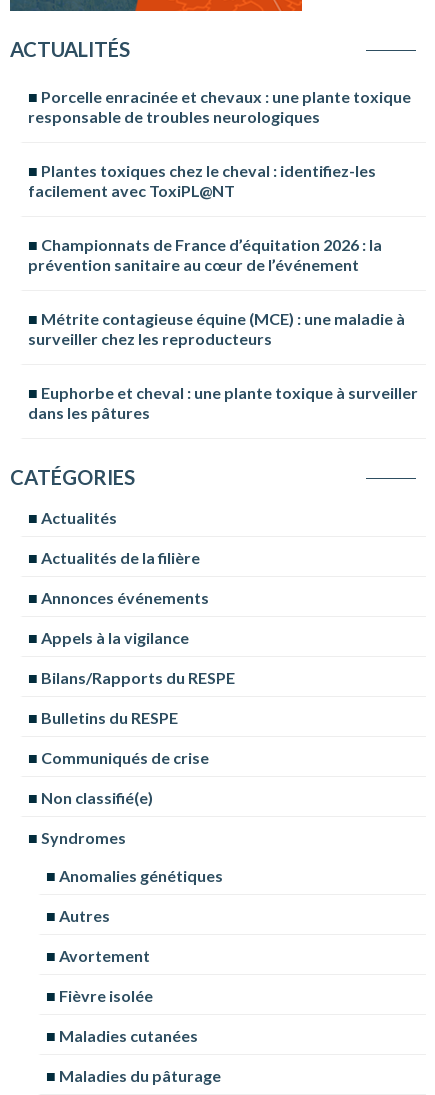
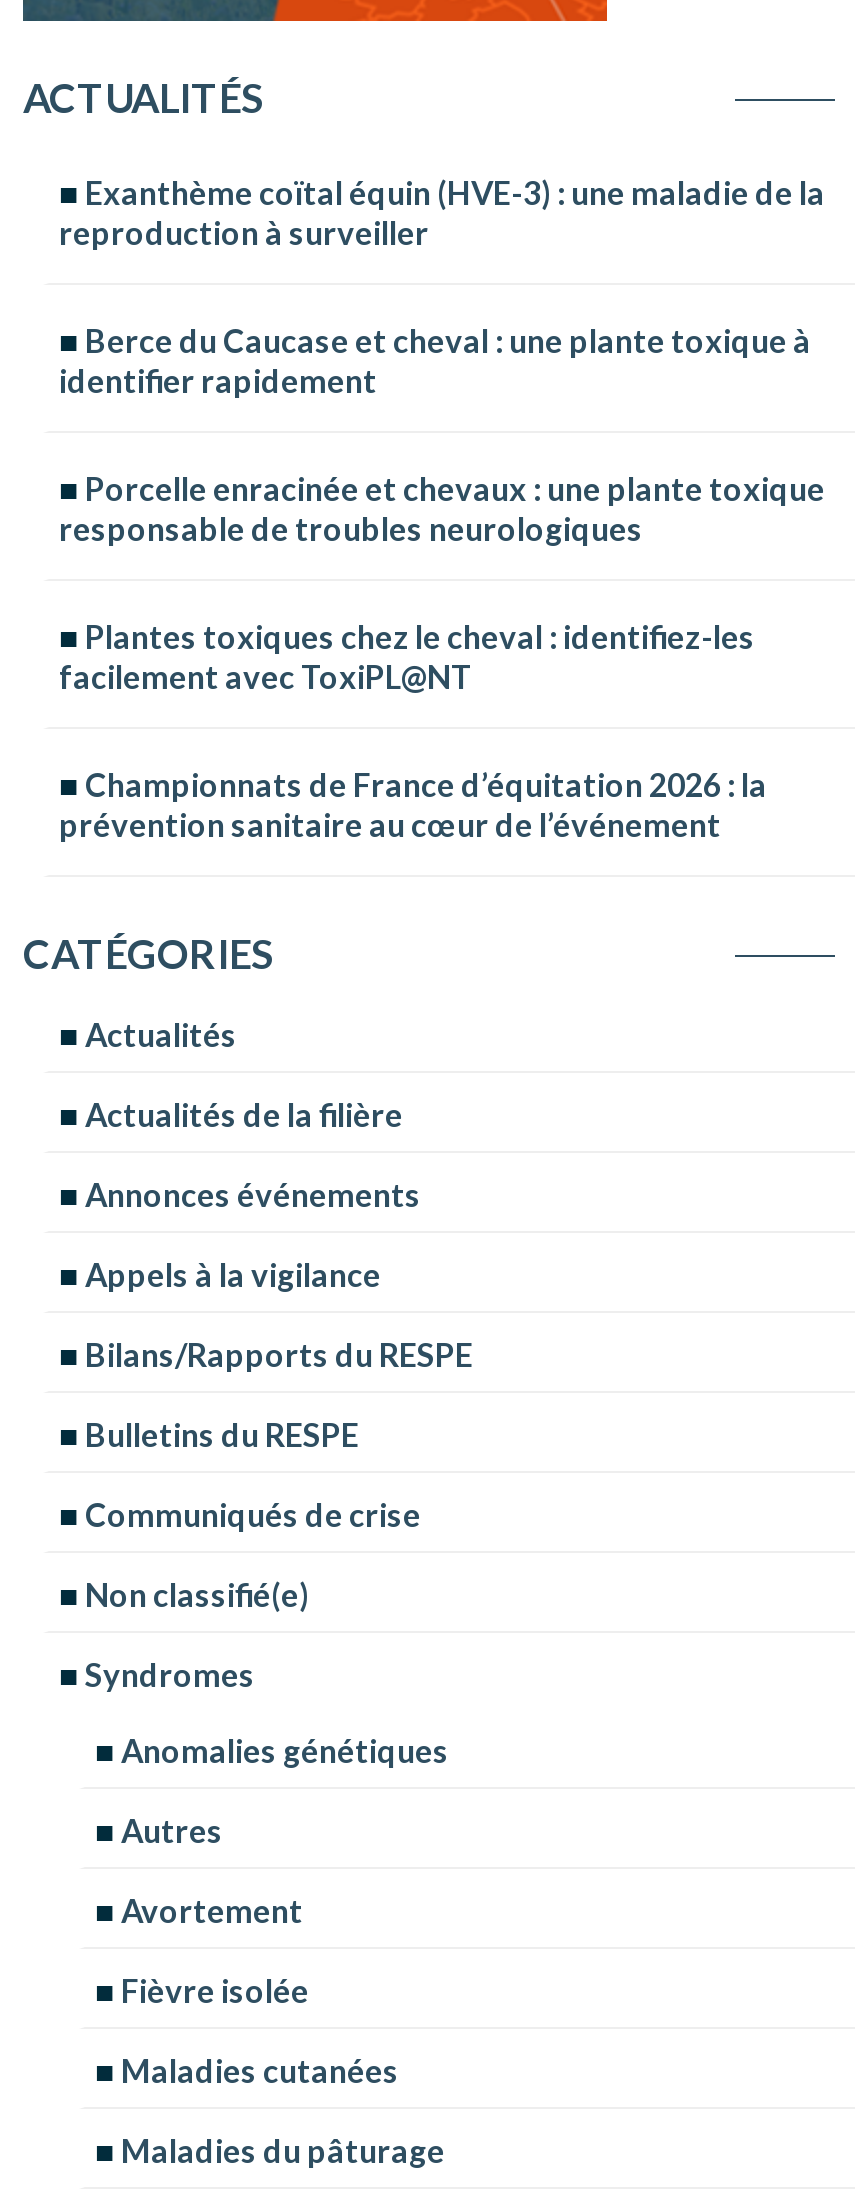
+ Exanthème coïtal équin (HVE-3) : une maladie de la
+ reproduction à surveiller
+ Berce du Caucase et cheval : une plante toxique à
+ identifier rapidement

moved down: Porcelle enracinée et chevaux : une plante toxique | responsable de troubles neurologiques | Plantes toxiques chez le cheval : identifiez-les | facilement avec ToxiPL@NT | Championnats de France d’équitation 2026 : la | prévention sanitaire au cœur de l’événement

- Métrite contagieuse équine (MCE) : une maladie à
- surveiller chez les reproducteurs
- Euphorbe et cheval : une plante toxique à surveiller
- dans les pâtures
